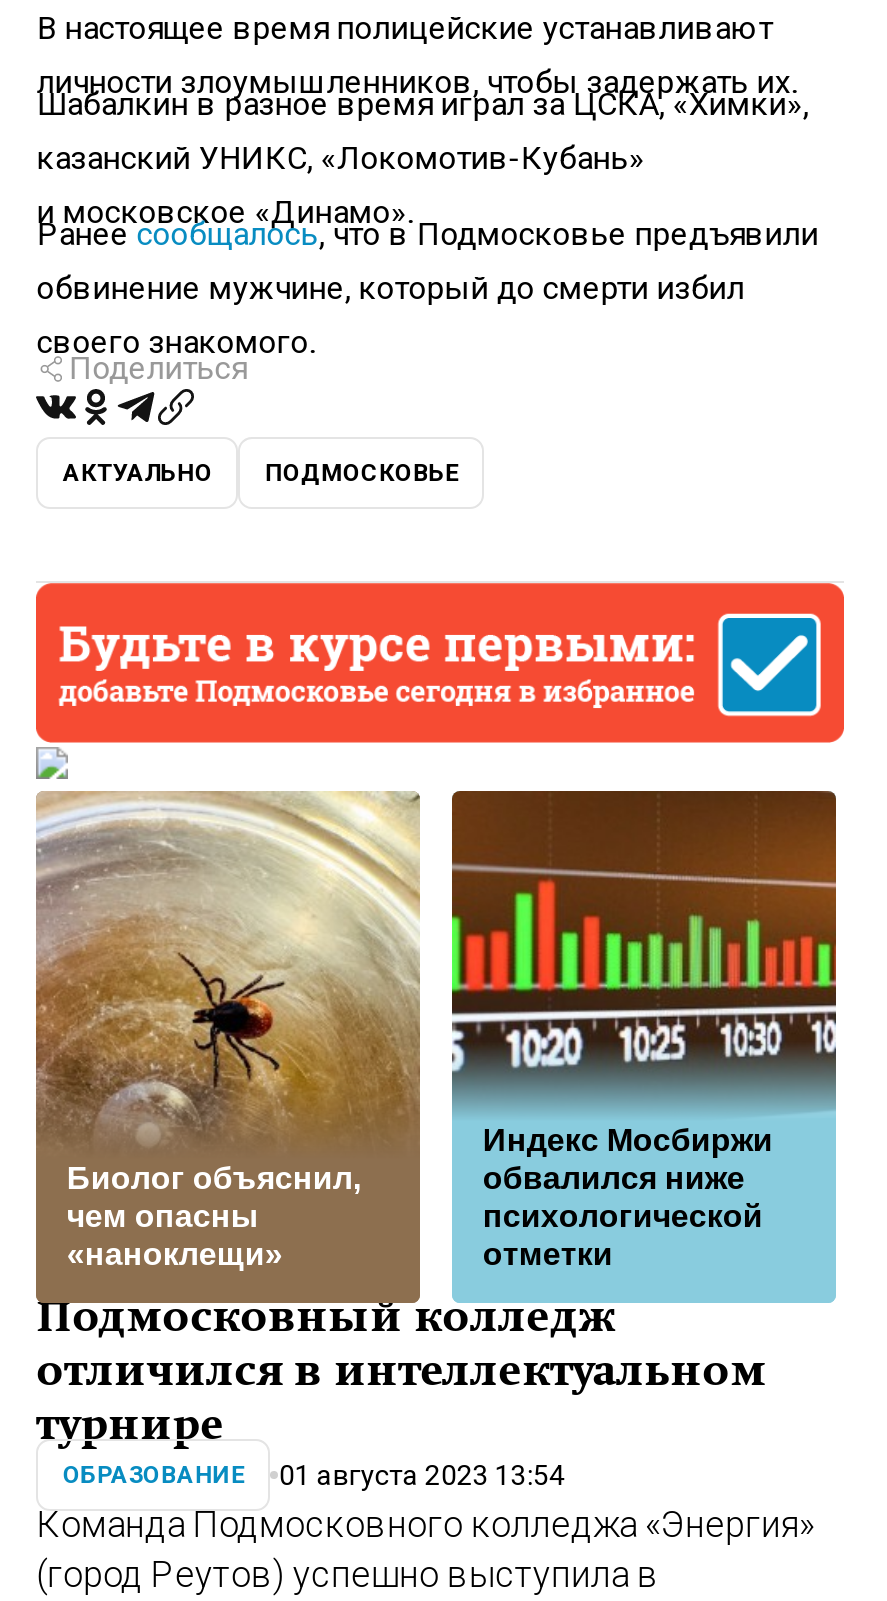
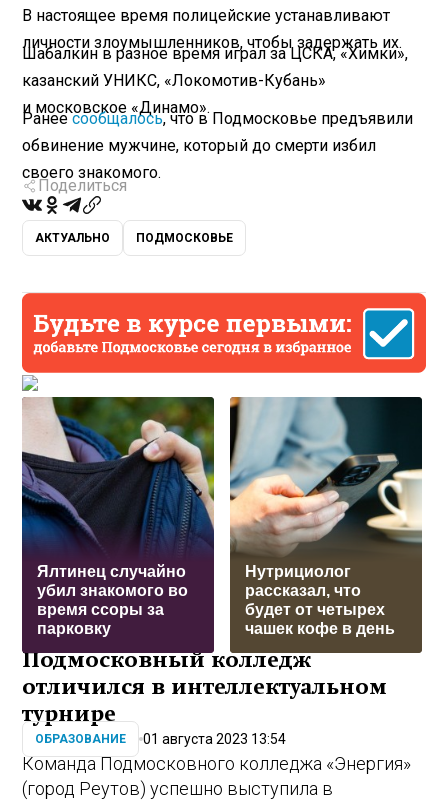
- [image]
- Биолог объяснил,
- чем опасны
- «наноклещи»
+ [image]
+ Ялтинец случайно
+ убил знакомого во
+ время ссоры за
+ парковку

- [image]
- Индекс Мосбиржи
- обвалился ниже
- психологической
- отметки
+ [image]
+ Нутрициолог
+ рассказал, что
+ будет от четырех
+ чашек кофе в день
